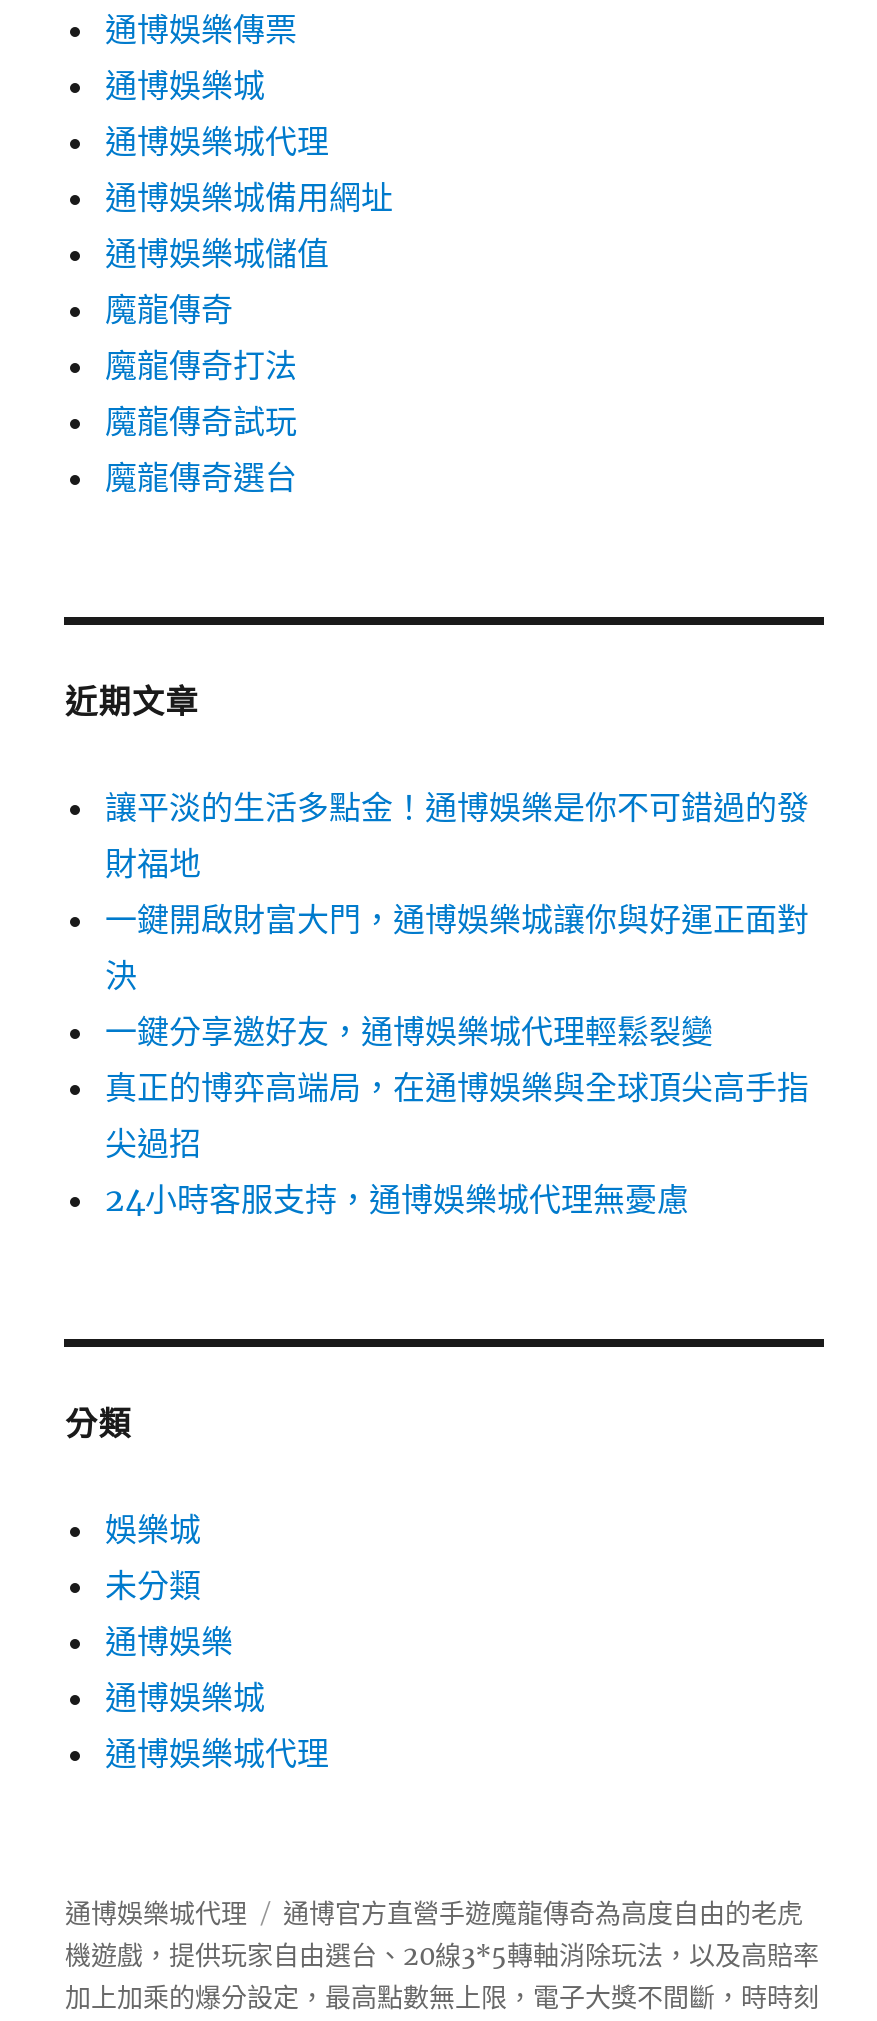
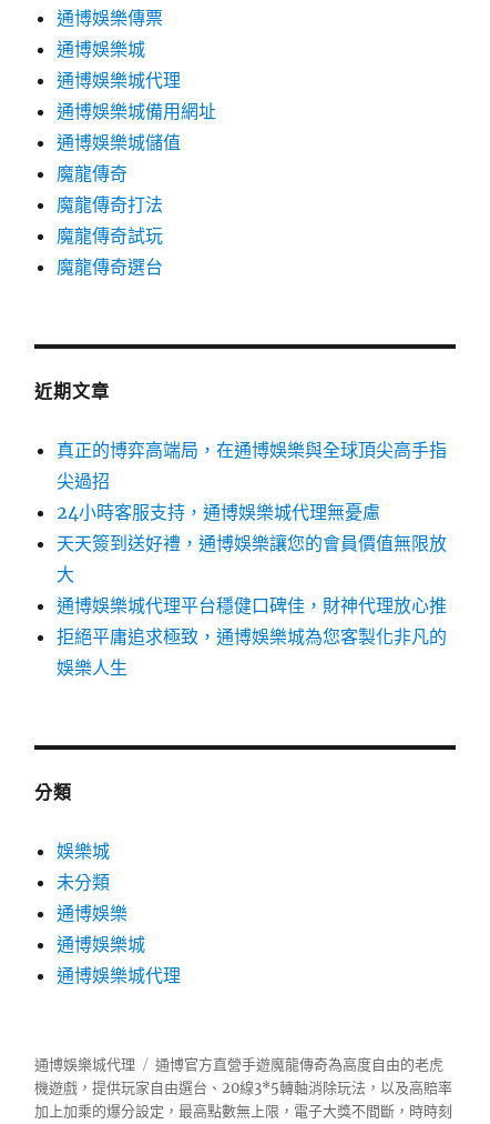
- 讓平淡的生活多點金！通博娛樂是你不可錯過的發
- 財福地
- 一鍵開啟財富大門，通博娛樂城讓你與好運正面對
- 決
- 一鍵分享邀好友，通博娛樂城代理輕鬆裂變

moved up: 真正的博弈高端局，在通博娛樂與全球頂尖高手指 | 尖過招 | 24小時客服支持，通博娛樂城代理無憂慮

+ 天天簽到送好禮，通博娛樂讓您的會員價值無限放
+ 大
+ 通博娛樂城代理平台穩健口碑佳，財神代理放心推
+ 拒絕平庸追求極致，通博娛樂城為您客製化非凡的
+ 娛樂人生
